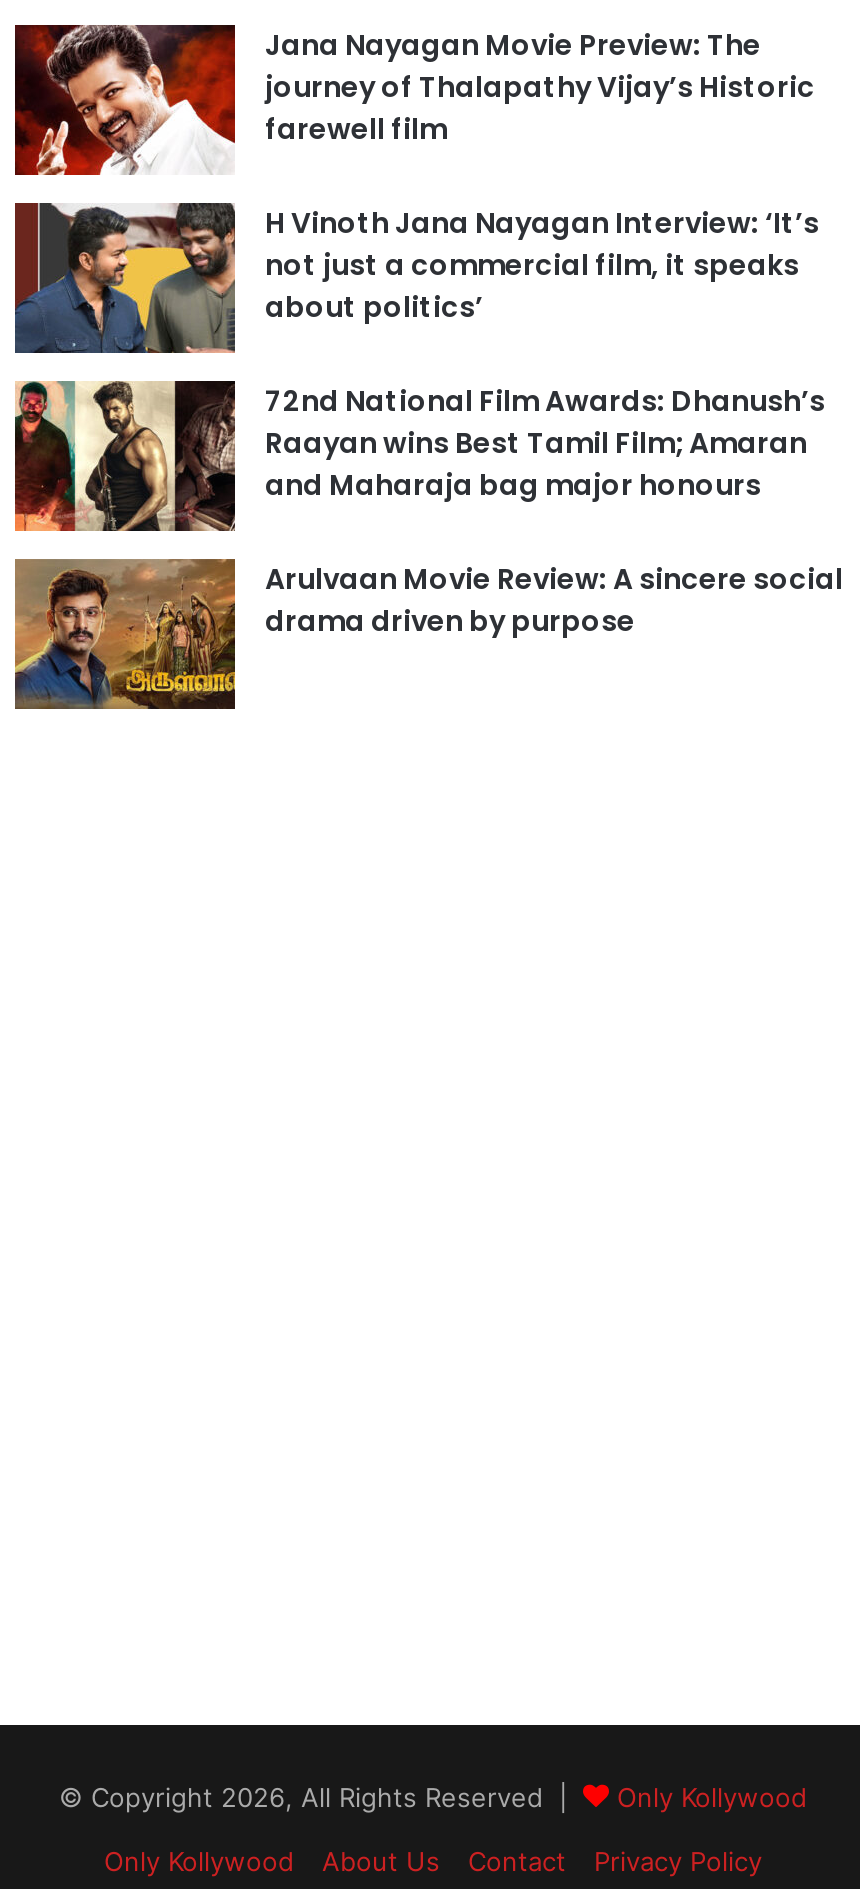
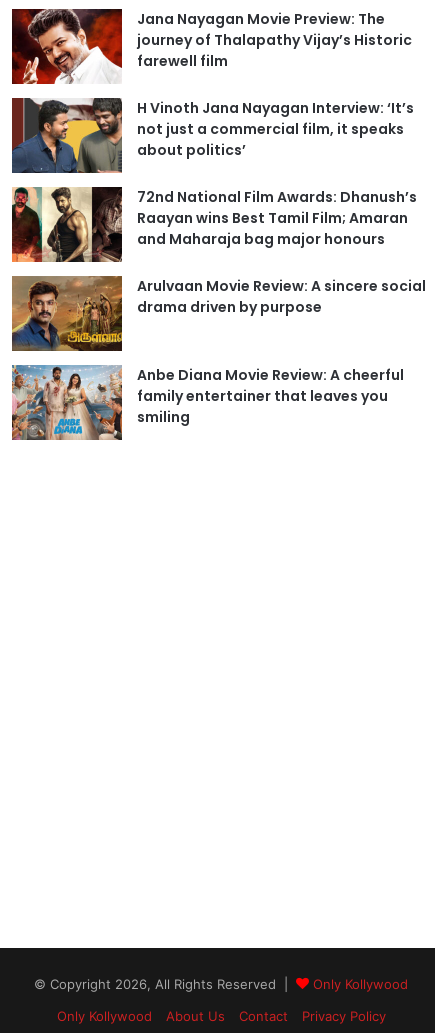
+ [image]
+ Anbe Diana Movie Review: A cheerful
+ family entertainer that leaves you
+ smiling
